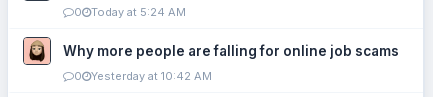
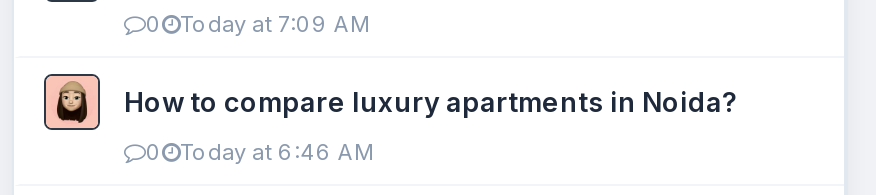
- 0 Today at 5:24 AM
+ 0 Today at 7:09 AM

- Why more people are falling for online job scams
+ How to compare luxury apartments in Noida?

- Yesterday at 10:42 AM
+ Today at 6:46 AM
